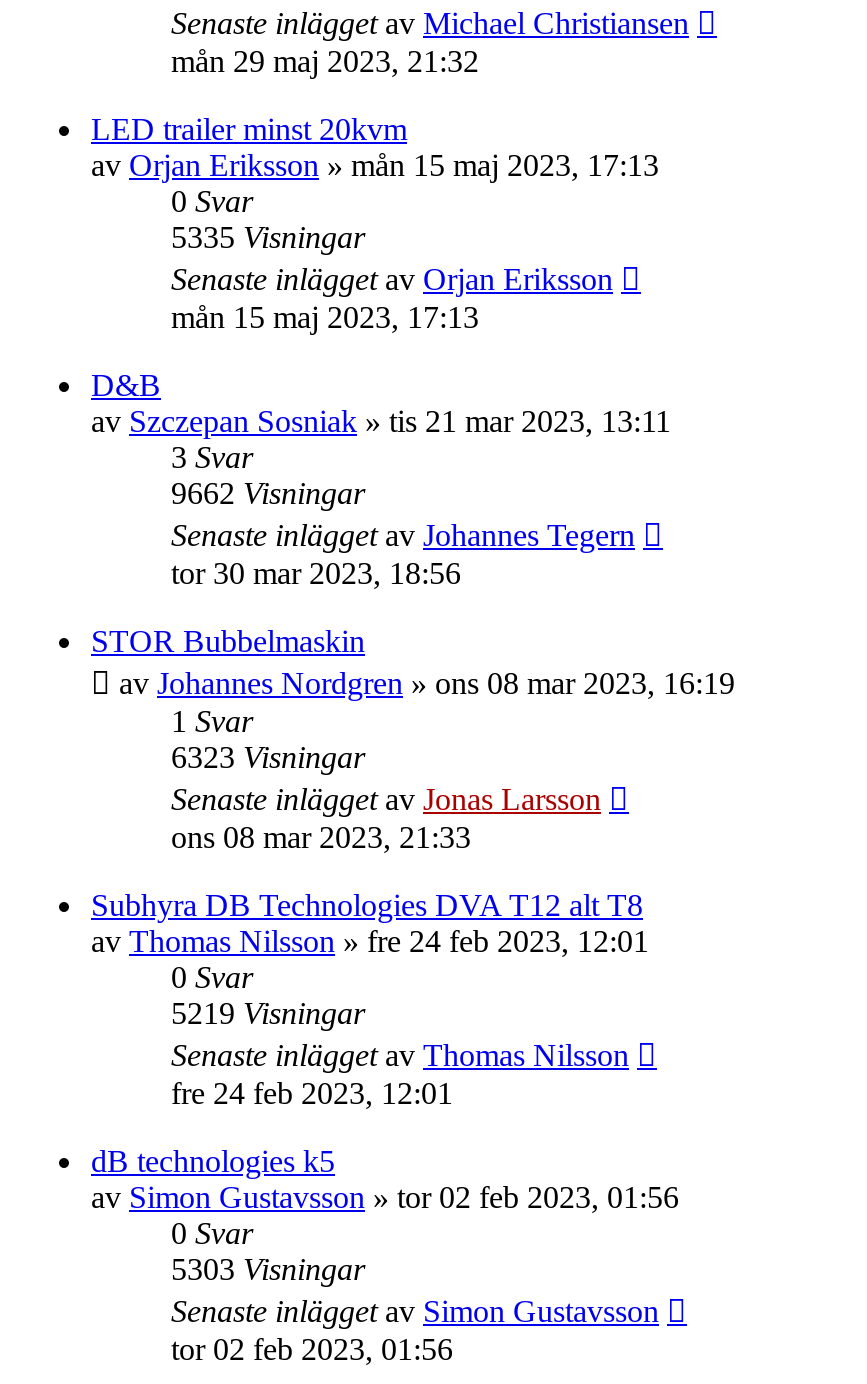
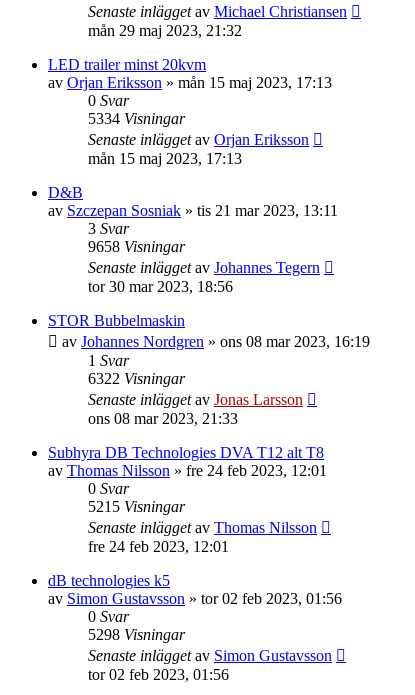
- 5335 Visningar
+ 5334 Visningar

- 9662 Visningar
+ 9658 Visningar

- 6323 Visningar
+ 6322 Visningar

- 5219 Visningar
+ 5215 Visningar

- 5303 Visningar
+ 5298 Visningar
